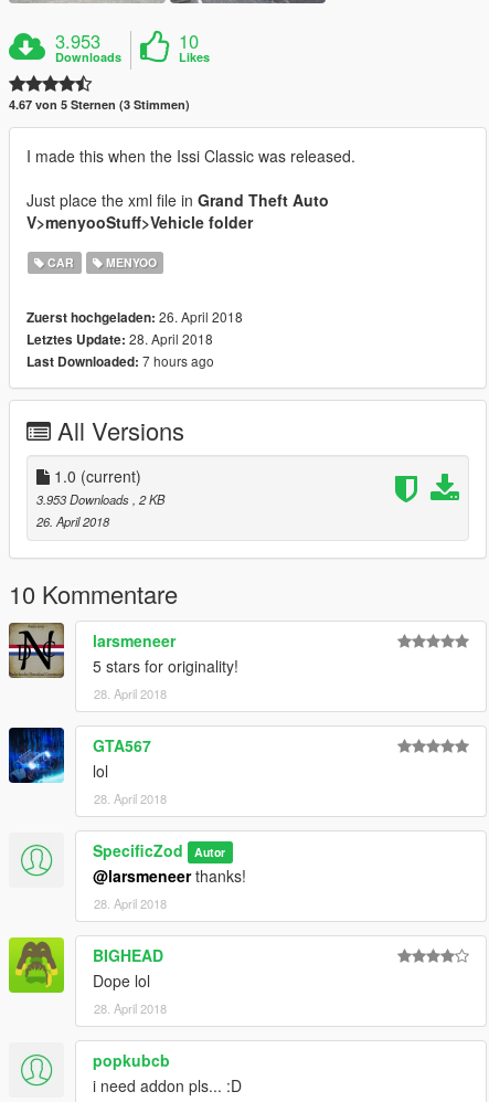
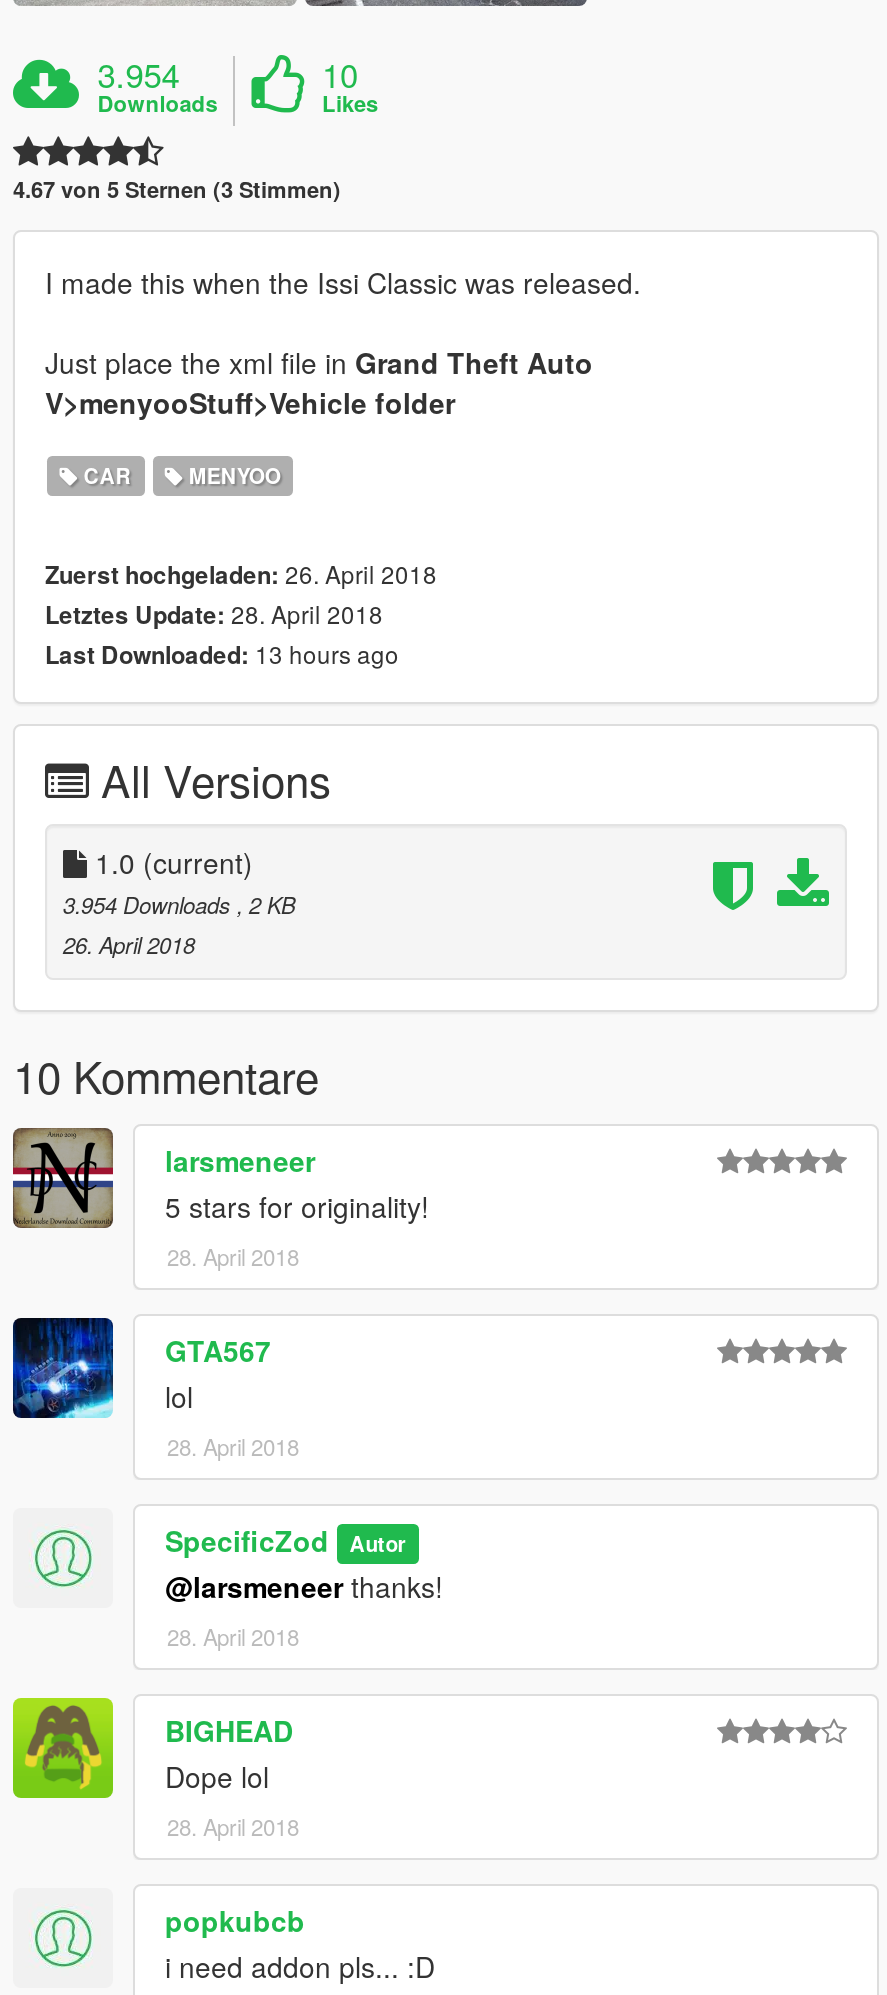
- 3.953
+ 3.954

- Last Downloaded: 7 hours ago
+ Last Downloaded: 13 hours ago

- 3.953 Downloads, 2 KB
+ 3.954 Downloads, 2 KB
